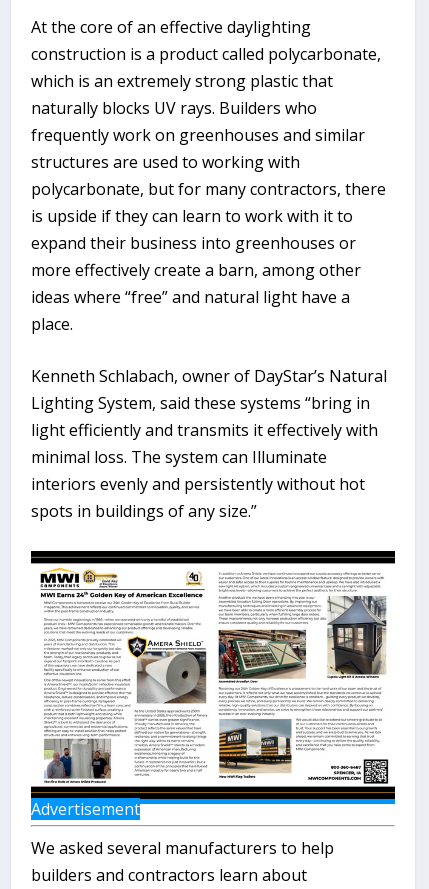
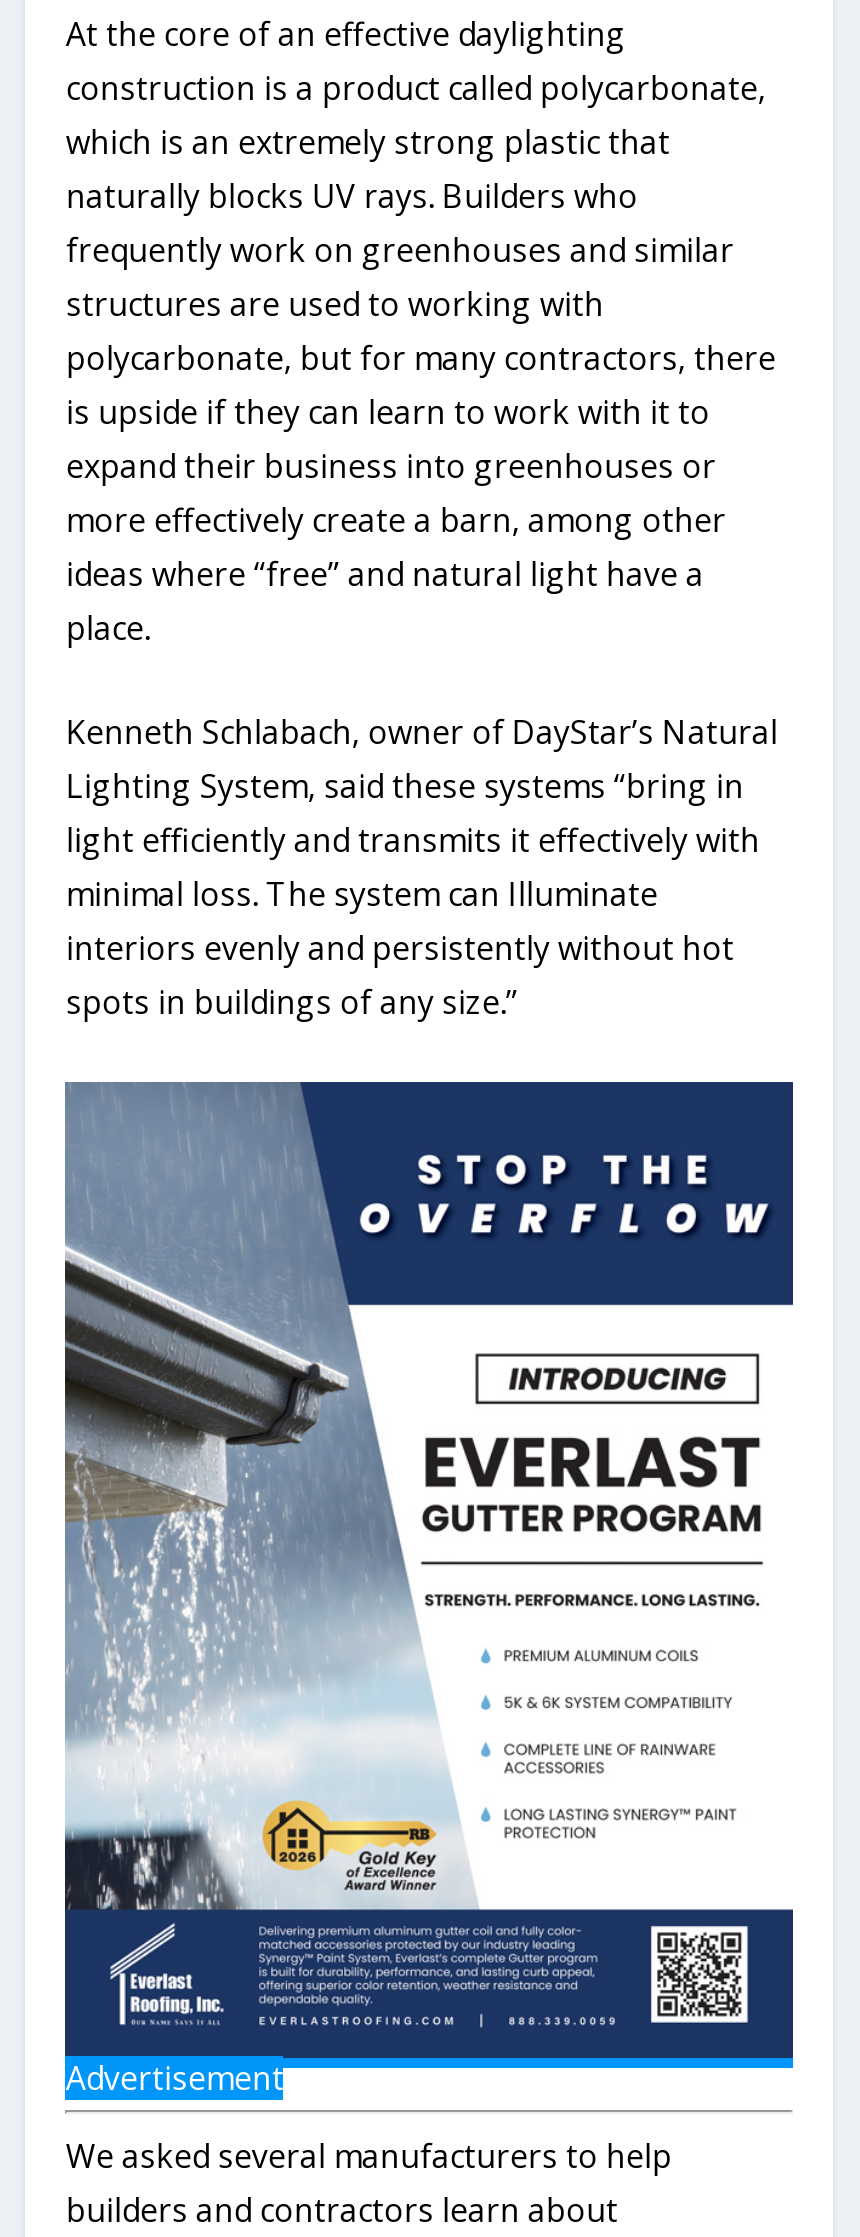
- [image]
+ [image]
